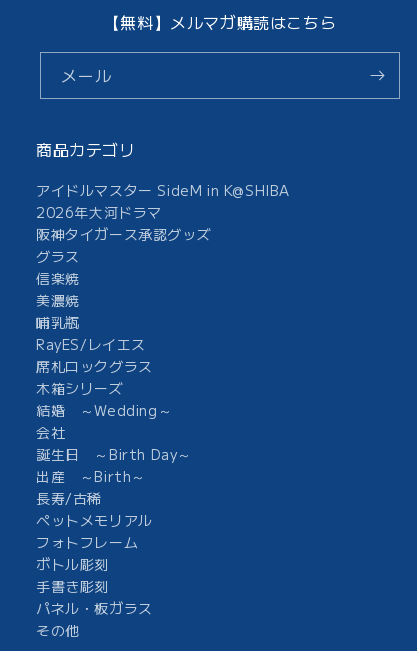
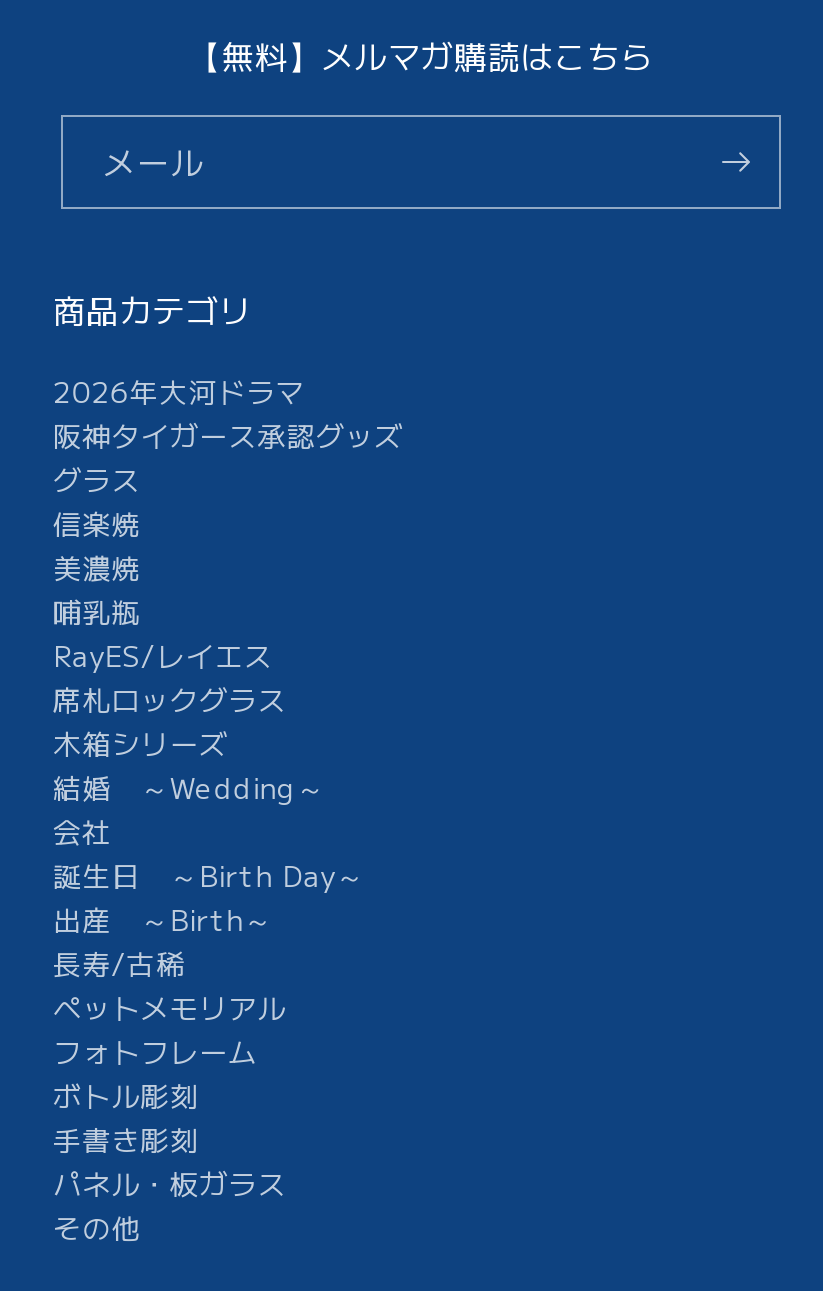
- アイドルマスター SideM in K@SHIBA
